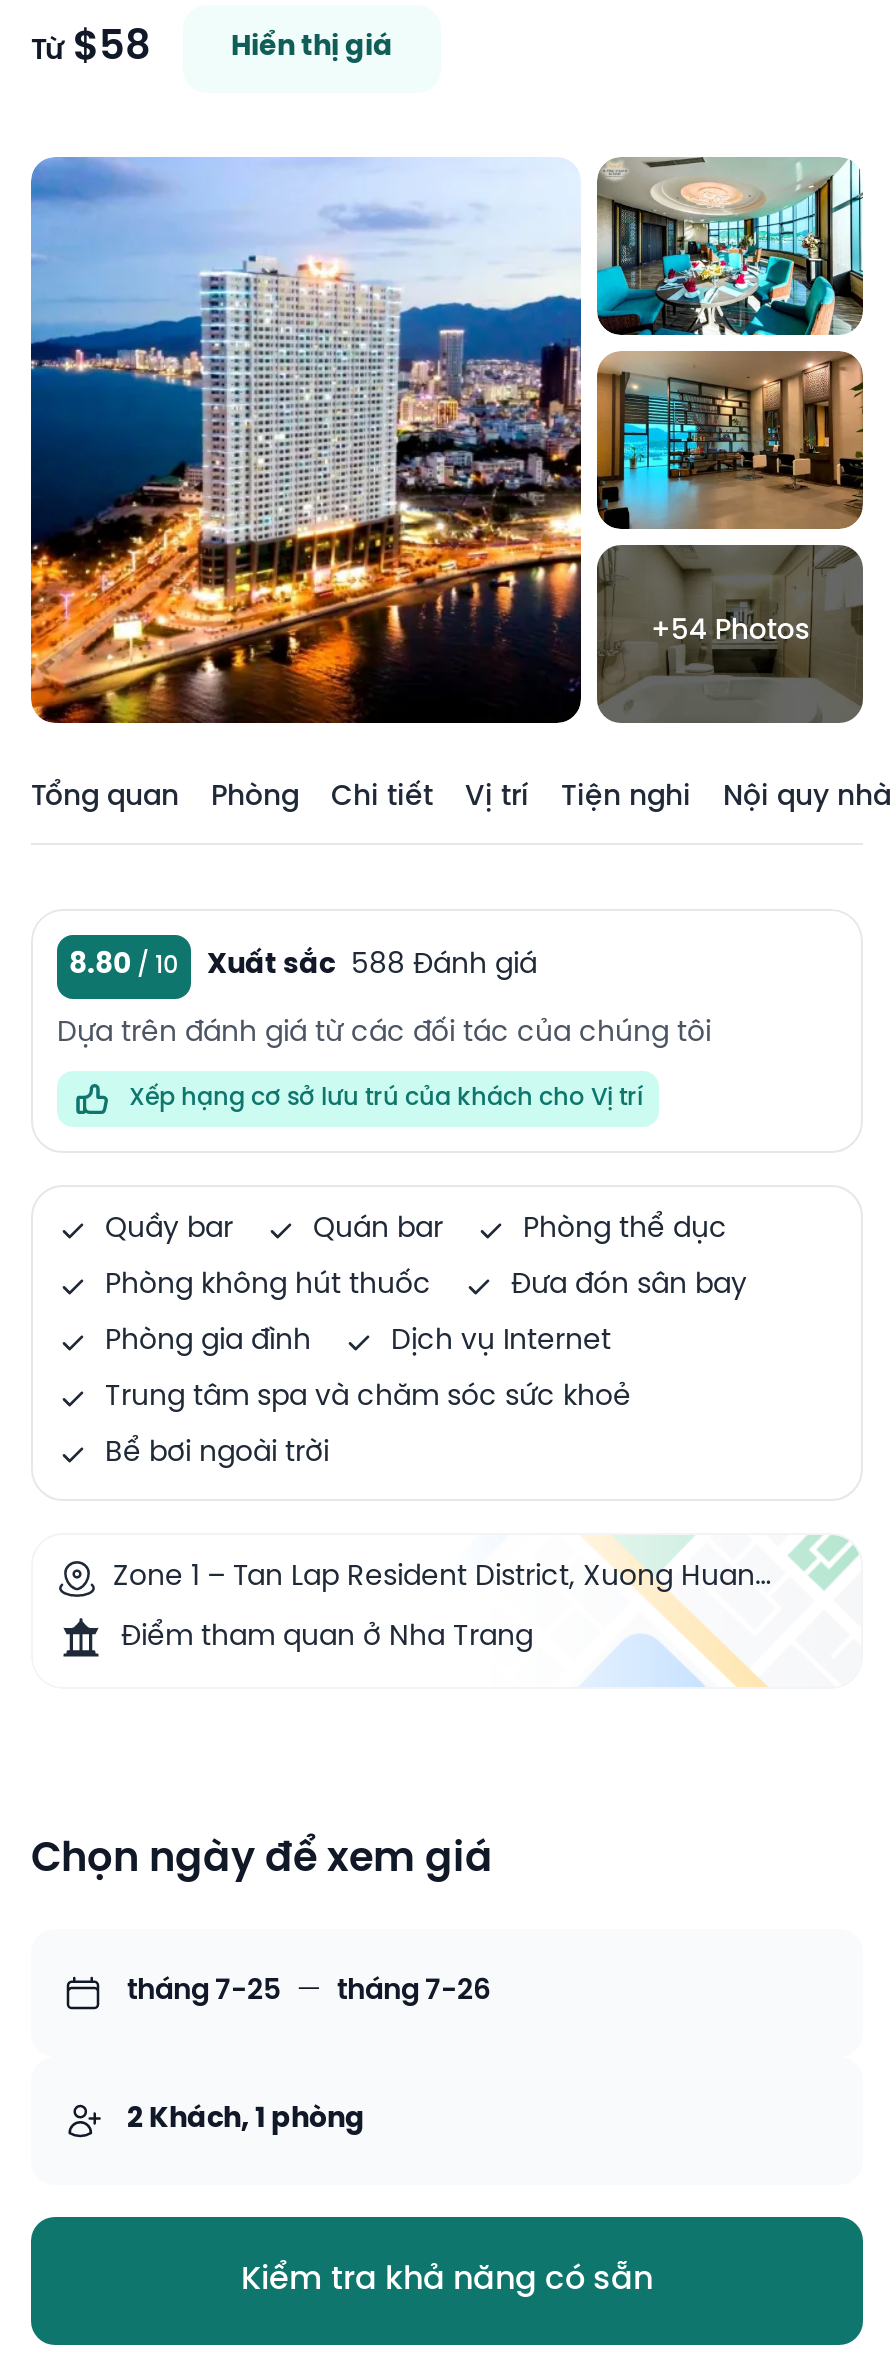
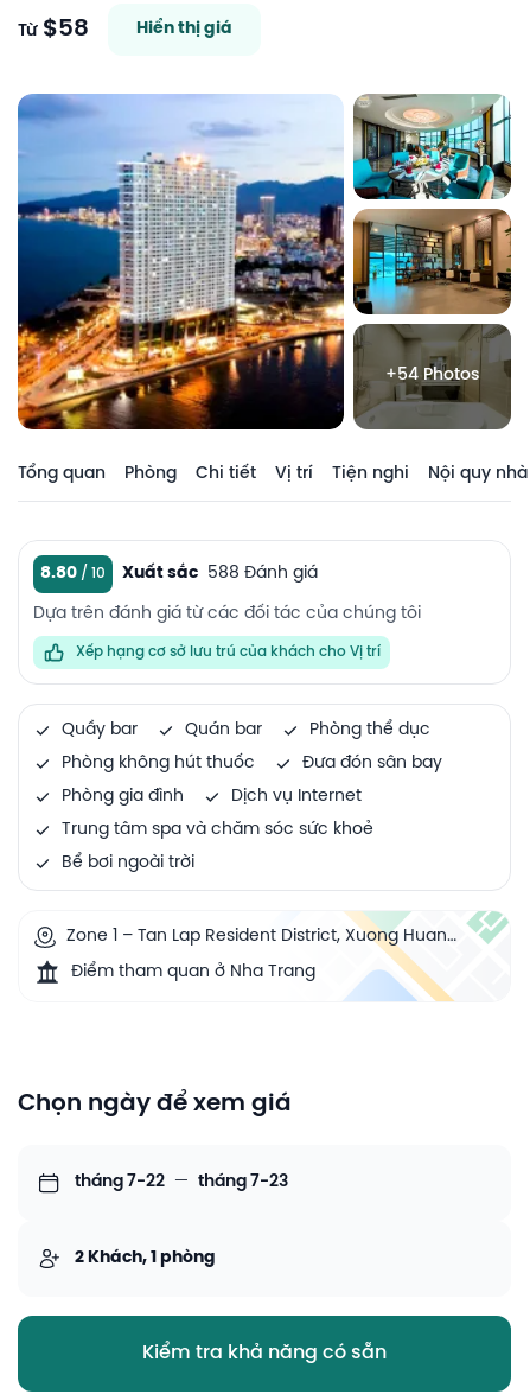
- tháng 7-25 — tháng 7-26
+ tháng 7-22 — tháng 7-23
